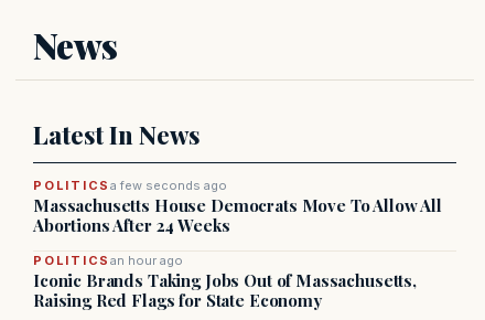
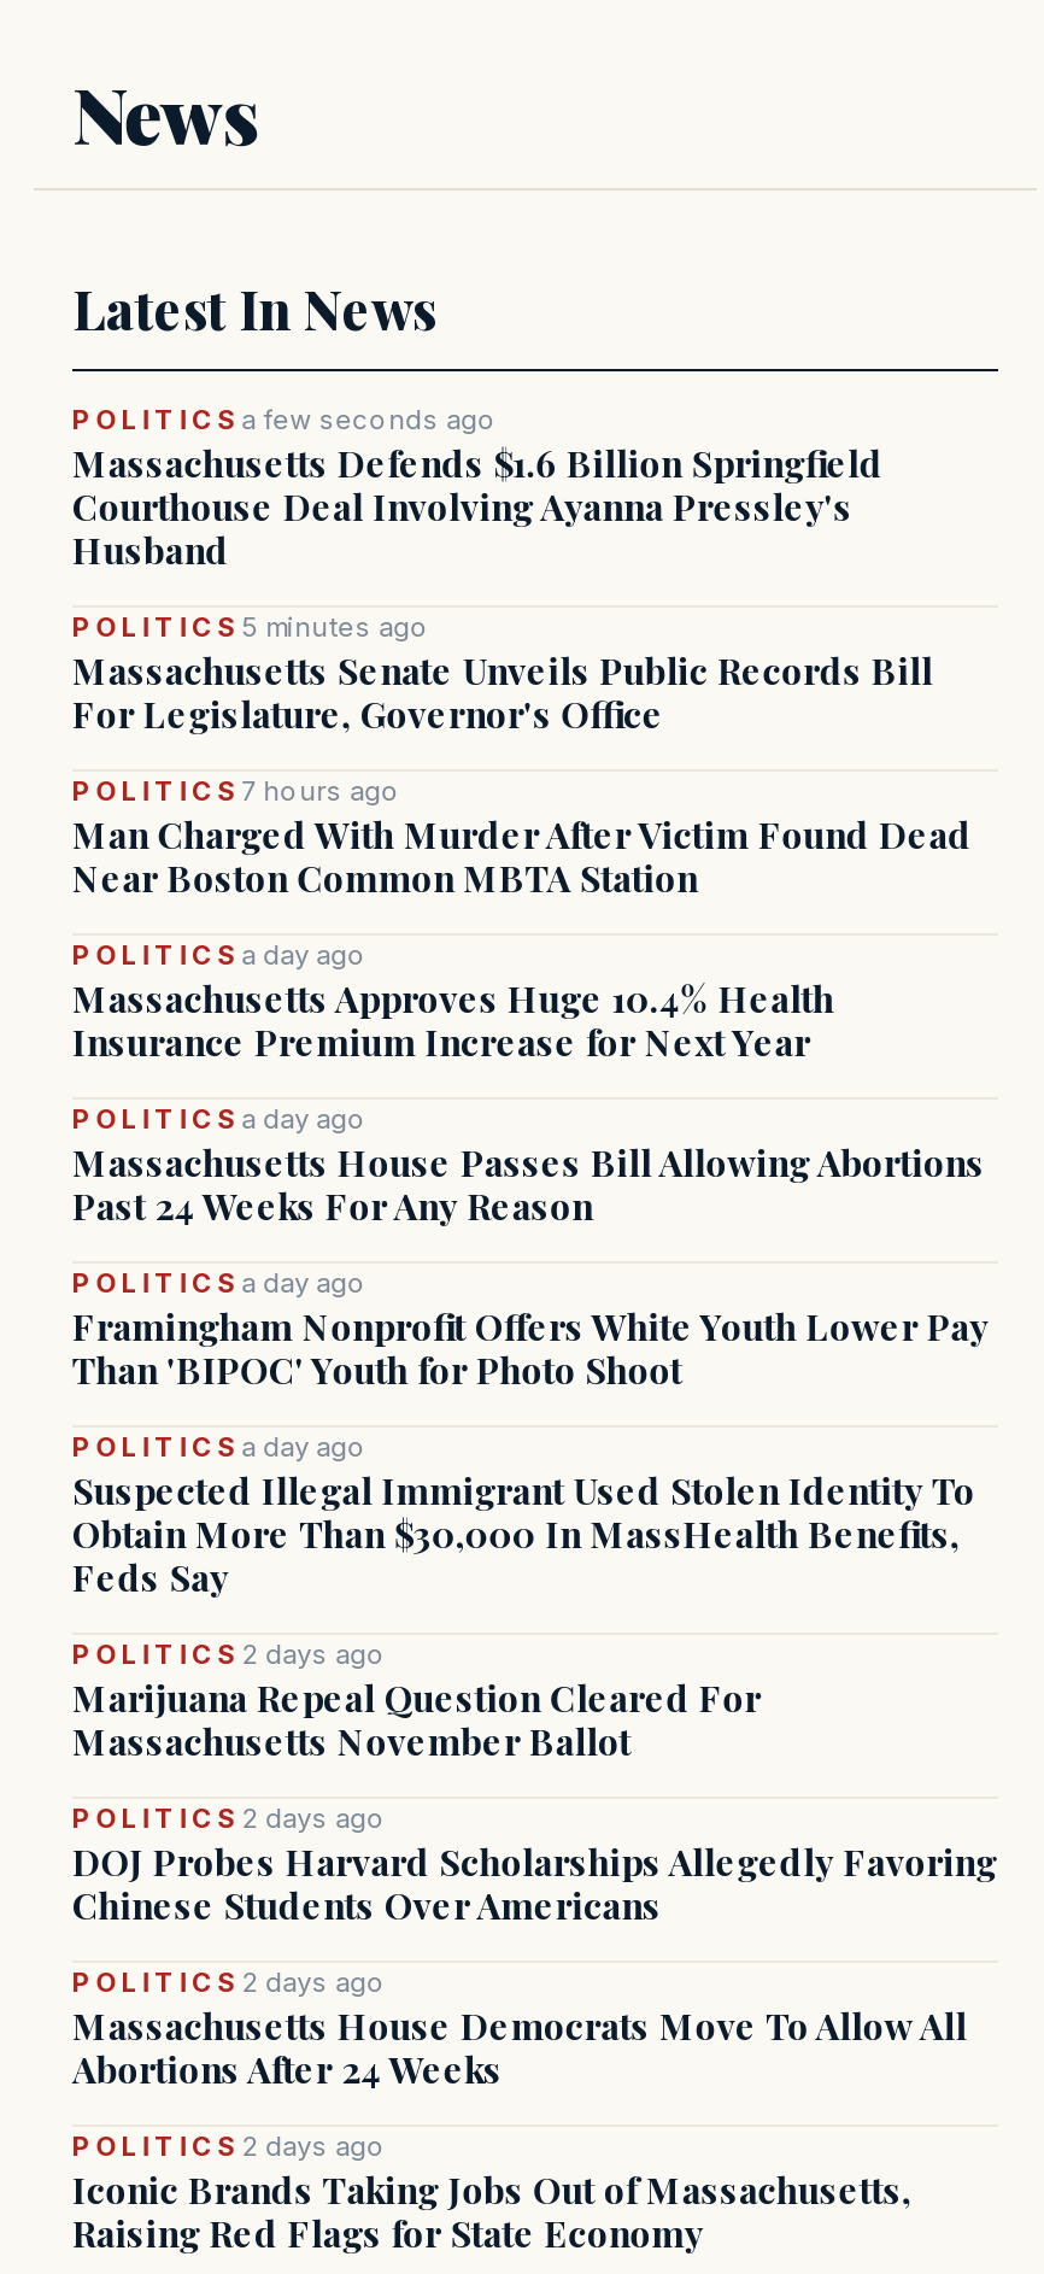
+ Massachusetts Defends $1.6 Billion Springfield
+ Courthouse Deal Involving Ayanna Pressley's
+ Husband
+ POLITICS 5 minutes ago
+ Massachusetts Senate Unveils Public Records Bill
+ For Legislature, Governor's Office
+ POLITICS 7 hours ago
+ Man Charged With Murder After Victim Found Dead
+ Near Boston Common MBTA Station
+ POLITICS a day ago
+ Massachusetts Approves Huge 10.4% Health
+ Insurance Premium Increase for Next Year
+ POLITICS a day ago
+ Massachusetts House Passes Bill Allowing Abortions
+ Past 24 Weeks For Any Reason
+ POLITICS a day ago
+ Framingham Nonprofit Offers White Youth Lower Pay
+ Than 'BIPOC' Youth for Photo Shoot
+ POLITICS a day ago
+ Suspected Illegal Immigrant Used Stolen Identity To
+ Obtain More Than $30,000 In MassHealth Benefits,
+ Feds Say
+ POLITICS 2 days ago
+ Marijuana Repeal Question Cleared For
+ Massachusetts November Ballot
+ POLITICS 2 days ago
+ DOJ Probes Harvard Scholarships Allegedly Favoring
+ Chinese Students Over Americans
+ POLITICS 2 days ago

- POLITICS an hour ago
+ POLITICS 2 days ago
